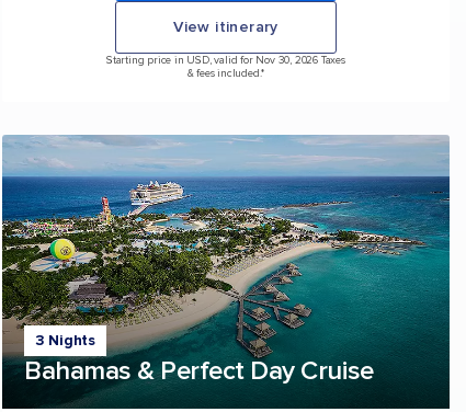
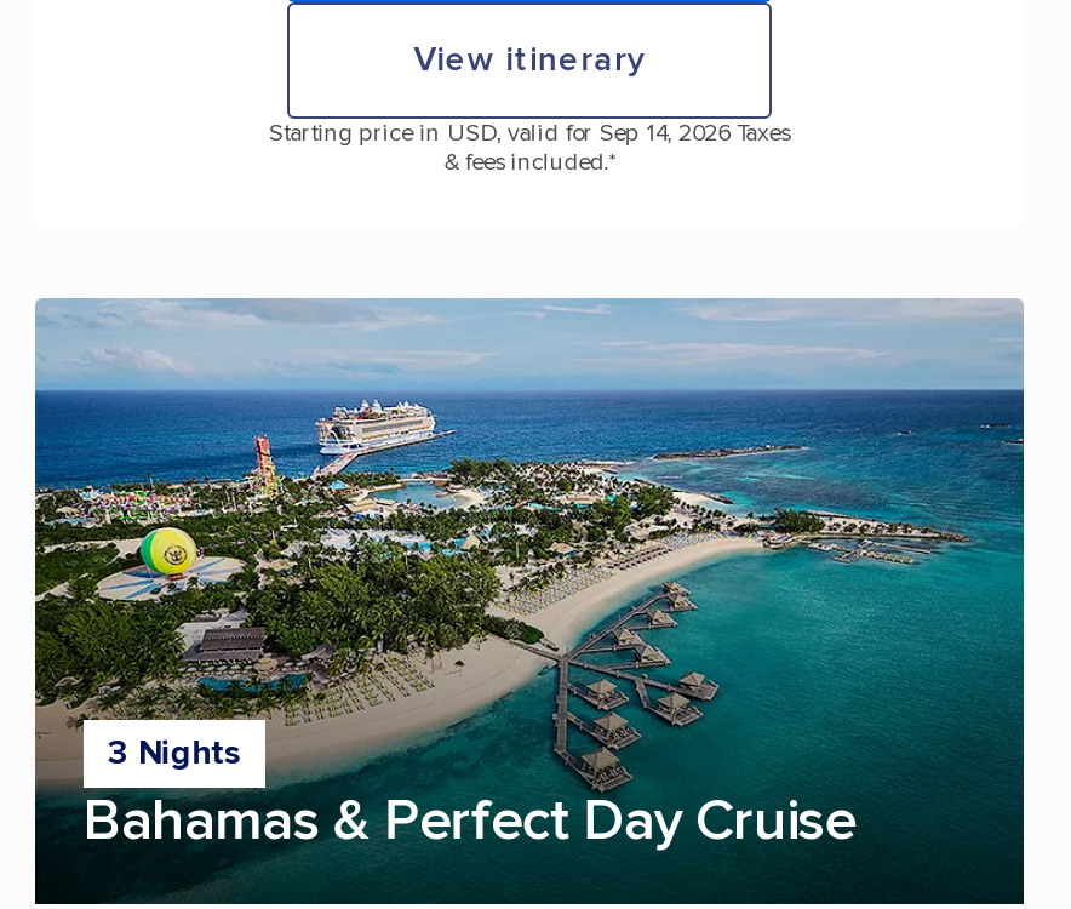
- Starting price in USD, valid for Nov 30, 2026 Taxes
+ Starting price in USD, valid for Sep 14, 2026 Taxes
